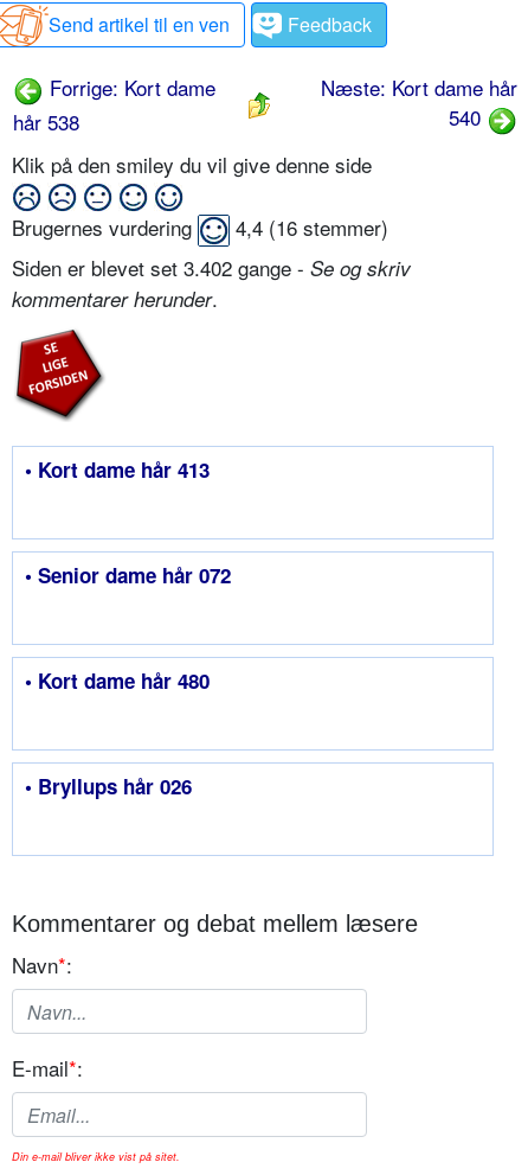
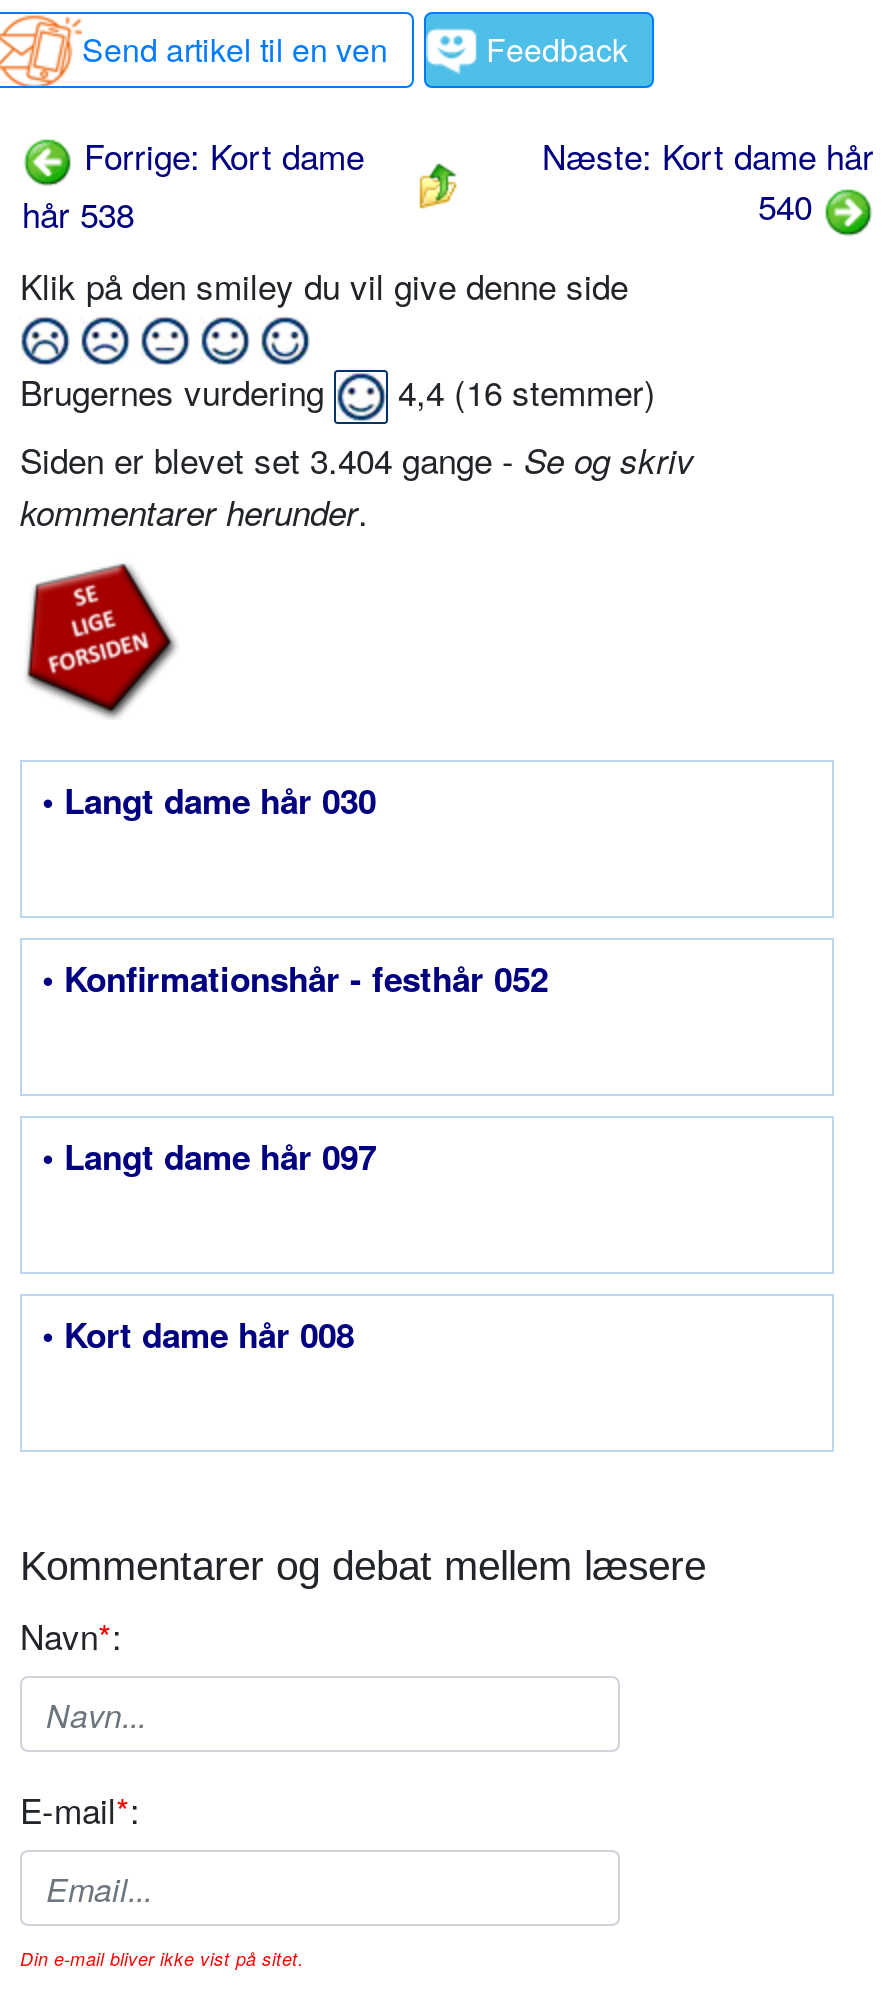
- Siden er blevet set 3.402 gange - Se og skriv
+ Siden er blevet set 3.404 gange - Se og skriv

- • Kort dame hår 413
+ • Langt dame hår 030

- • Senior dame hår 072
+ • Konfirmationshår - festhår 052

- • Kort dame hår 480
+ • Langt dame hår 097

- • Bryllups hår 026
+ • Kort dame hår 008
